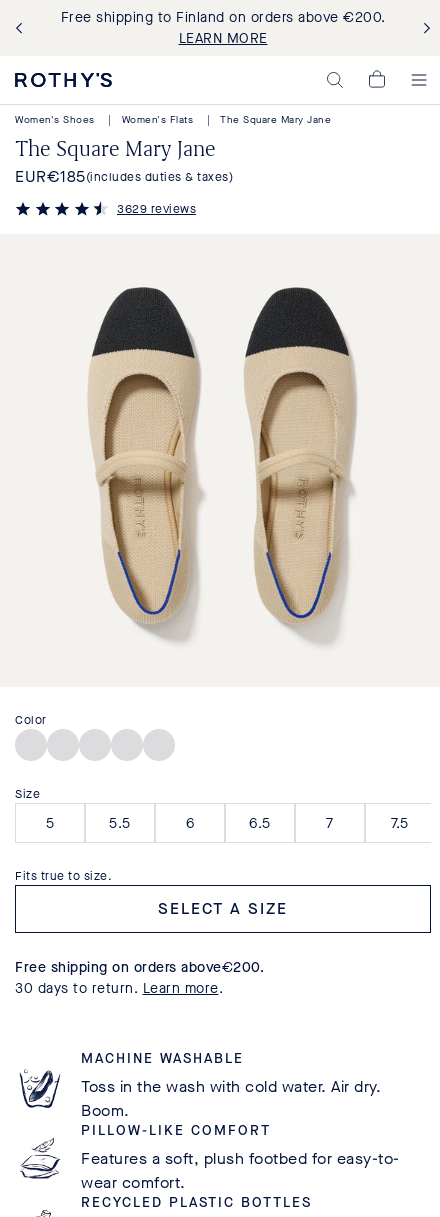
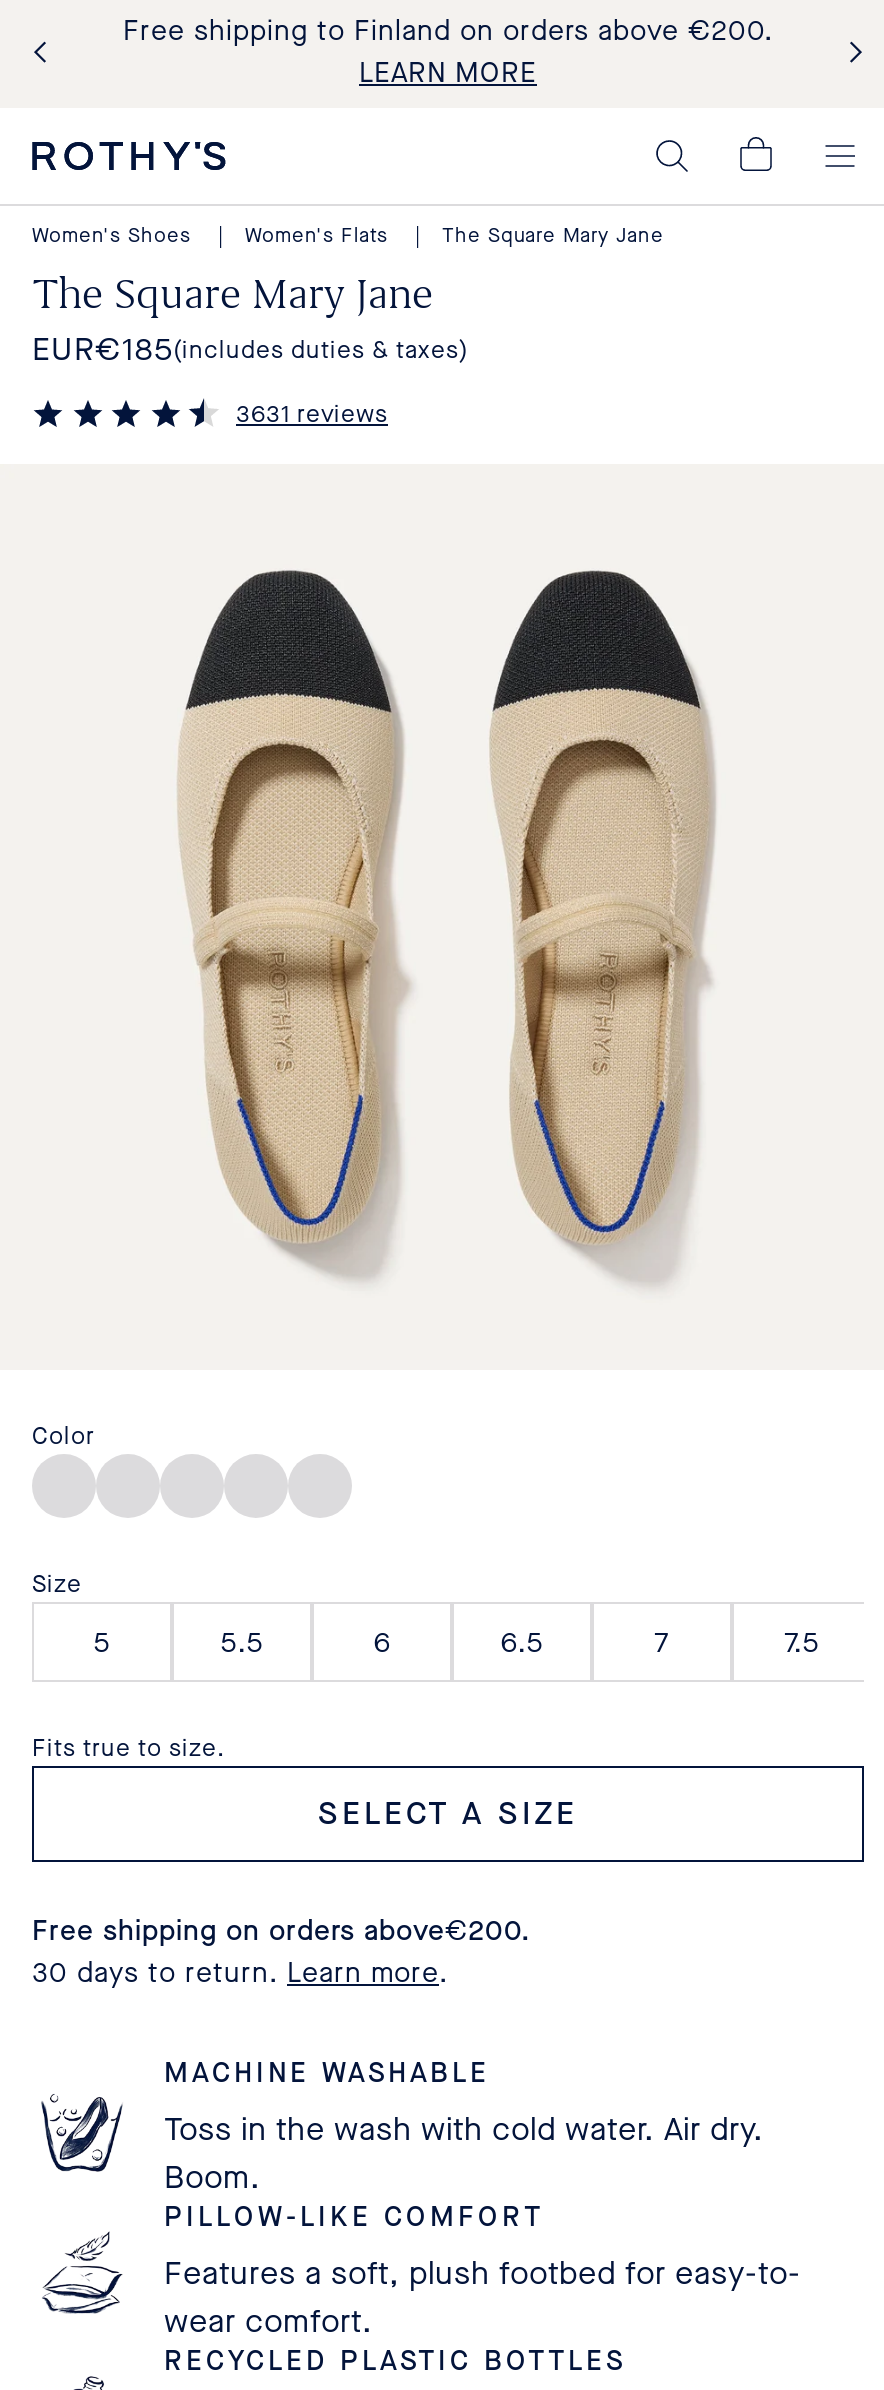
- 3629 reviews
+ 3631 reviews
